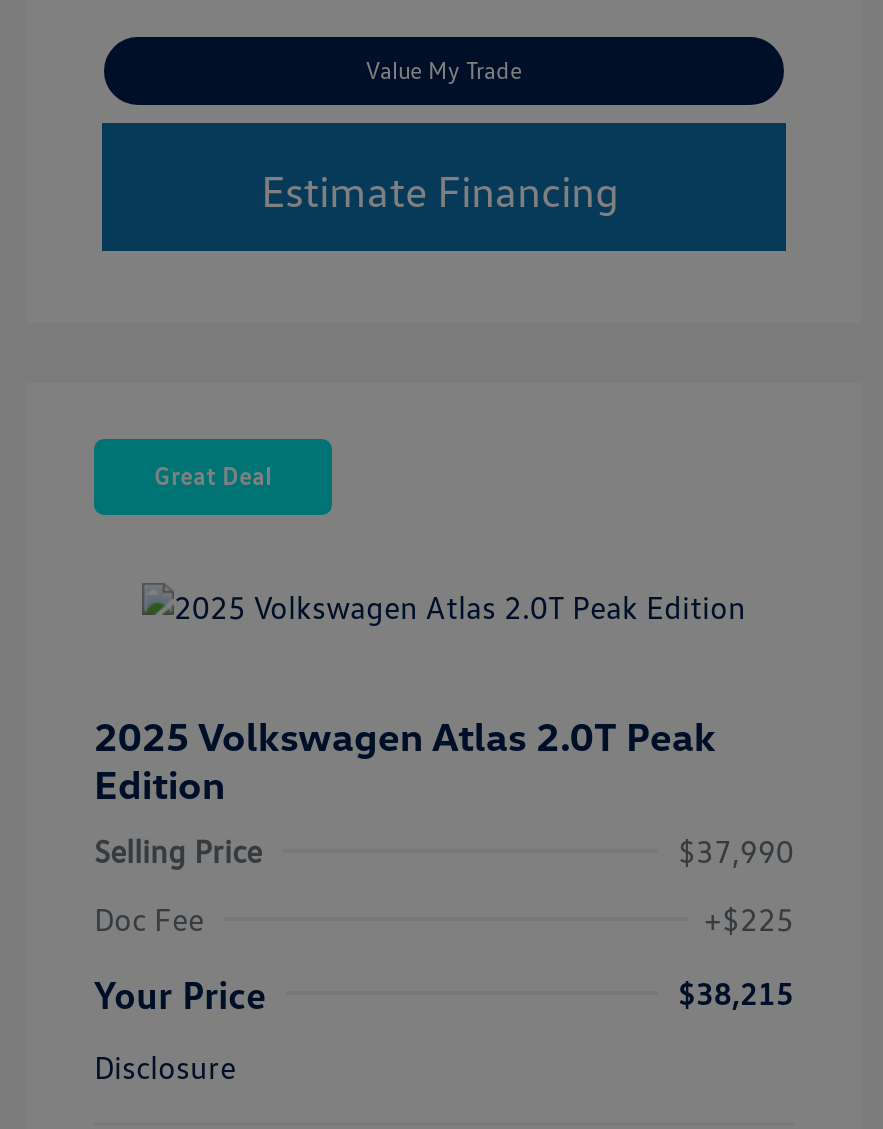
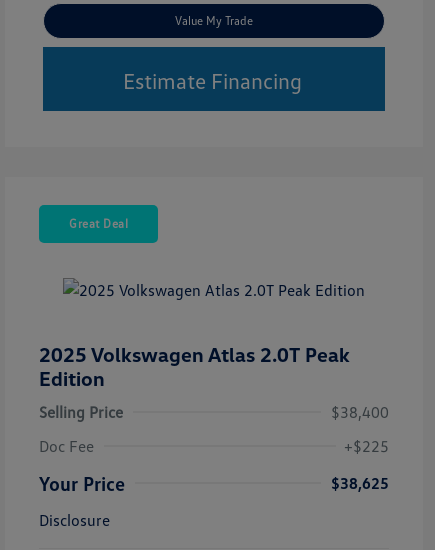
- $37,990
+ $38,400

- $38,215
+ $38,625
